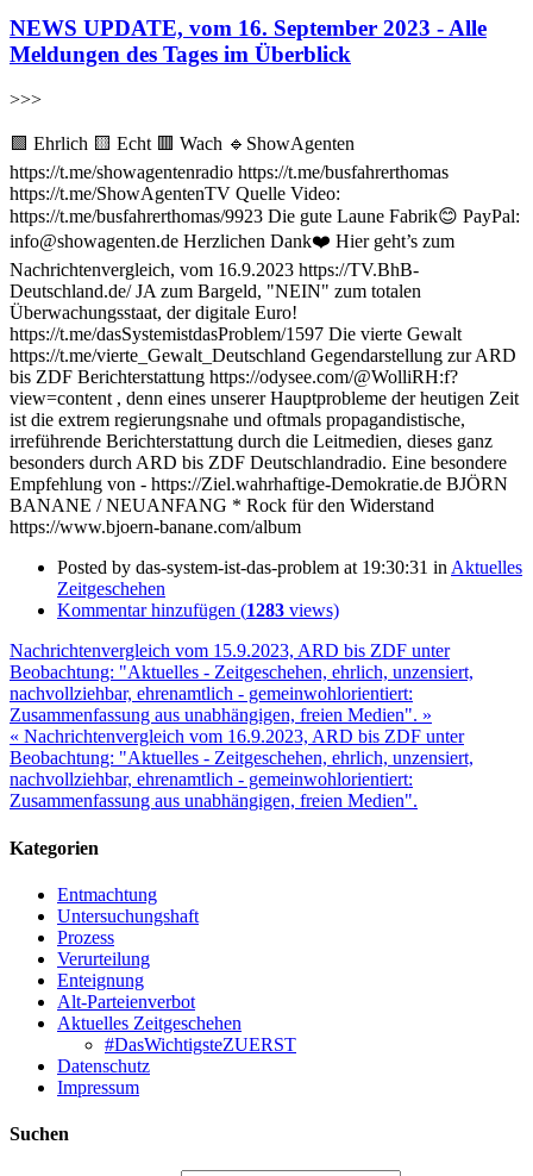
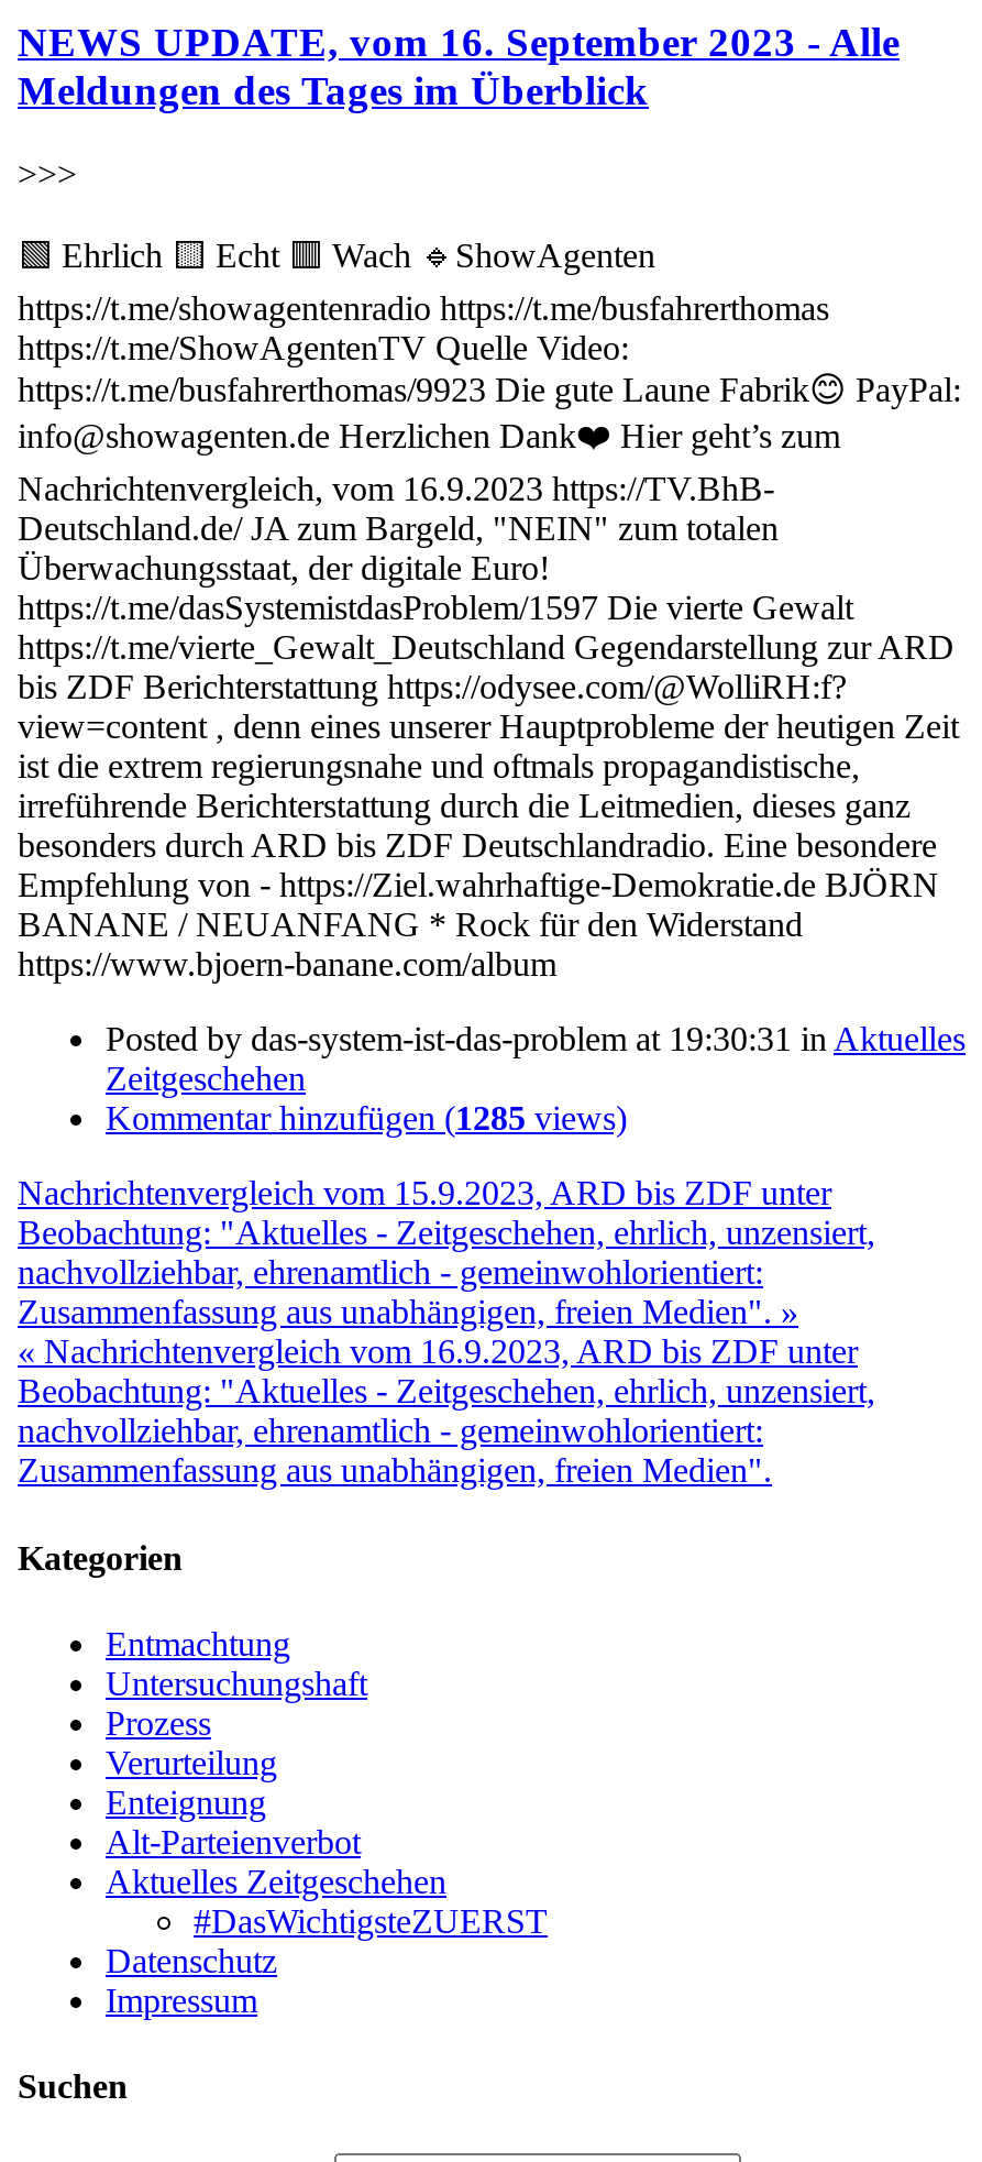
- Kommentar hinzufügen (1283 views)
+ Kommentar hinzufügen (1285 views)
